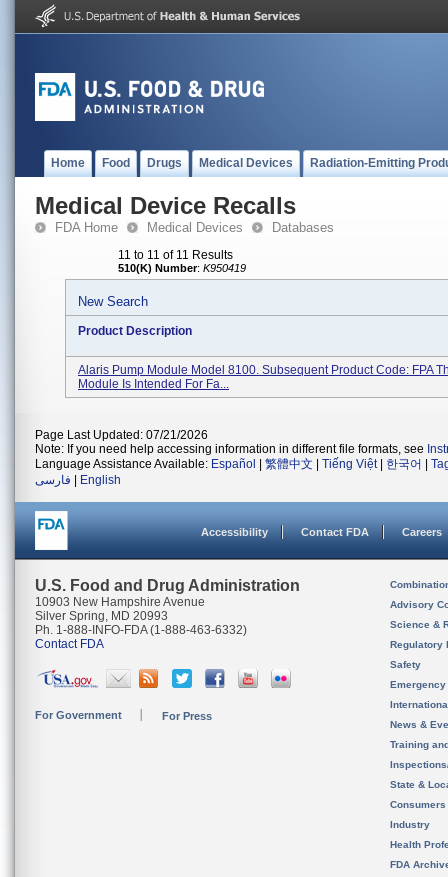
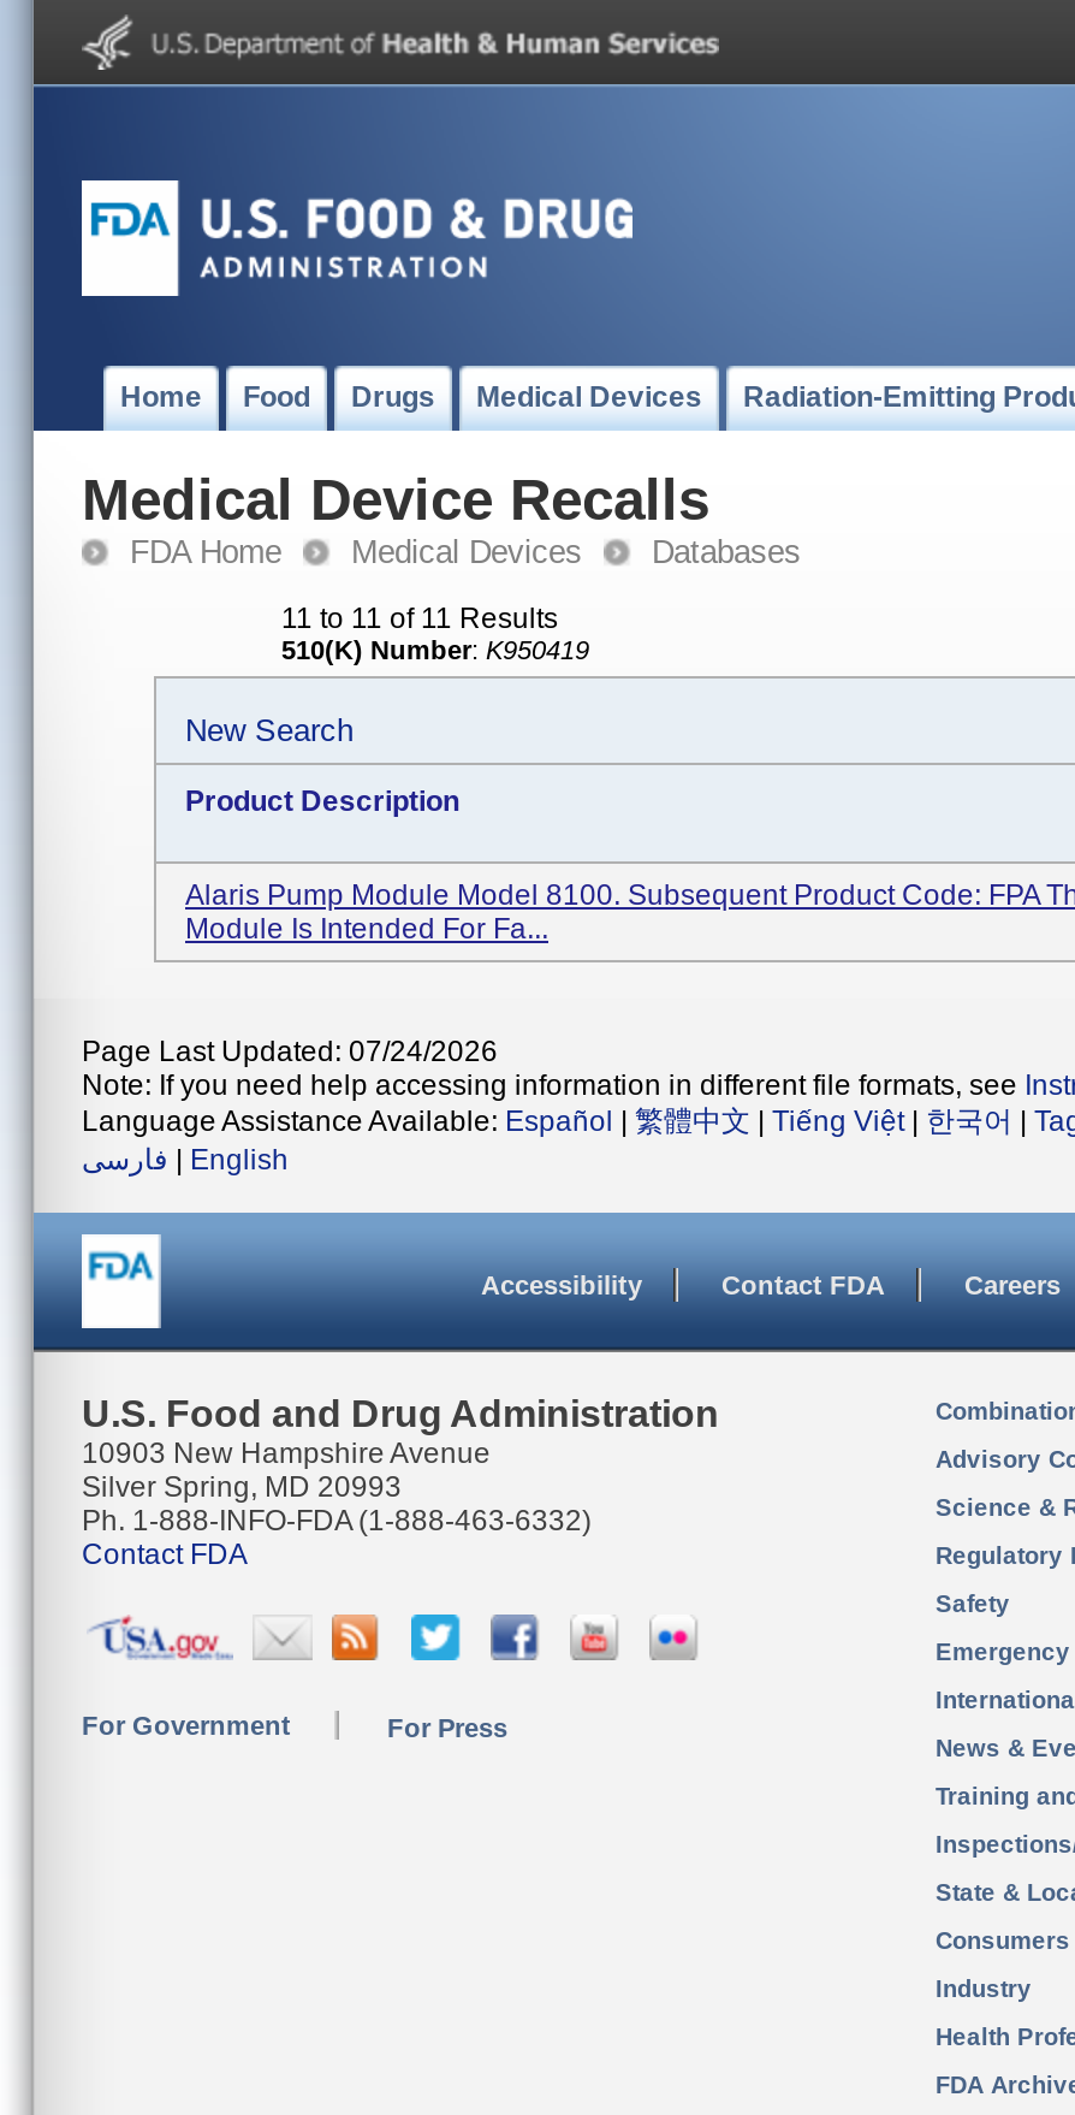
- Page Last Updated: 07/21/2026
+ Page Last Updated: 07/24/2026
